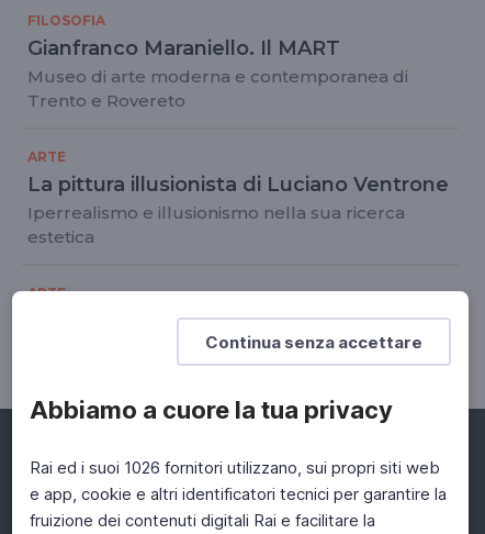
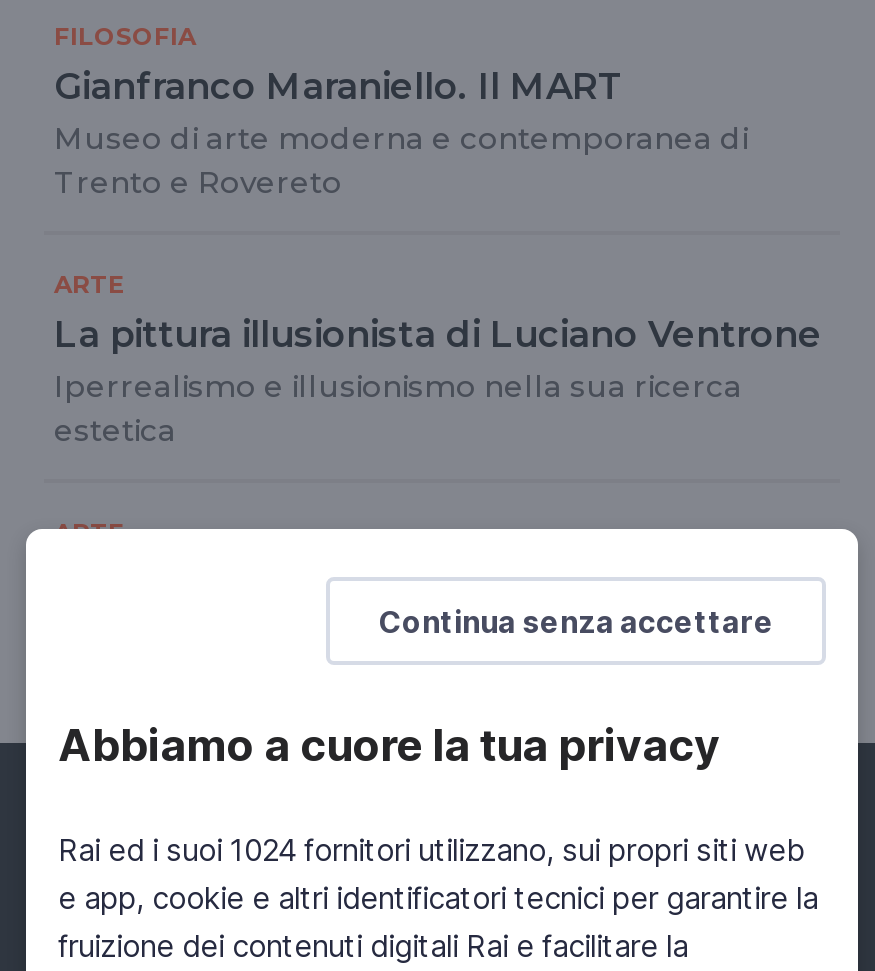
- Rai ed i suoi 1026 fornitori utilizzano, sui propri siti web
+ Rai ed i suoi 1024 fornitori utilizzano, sui propri siti web
